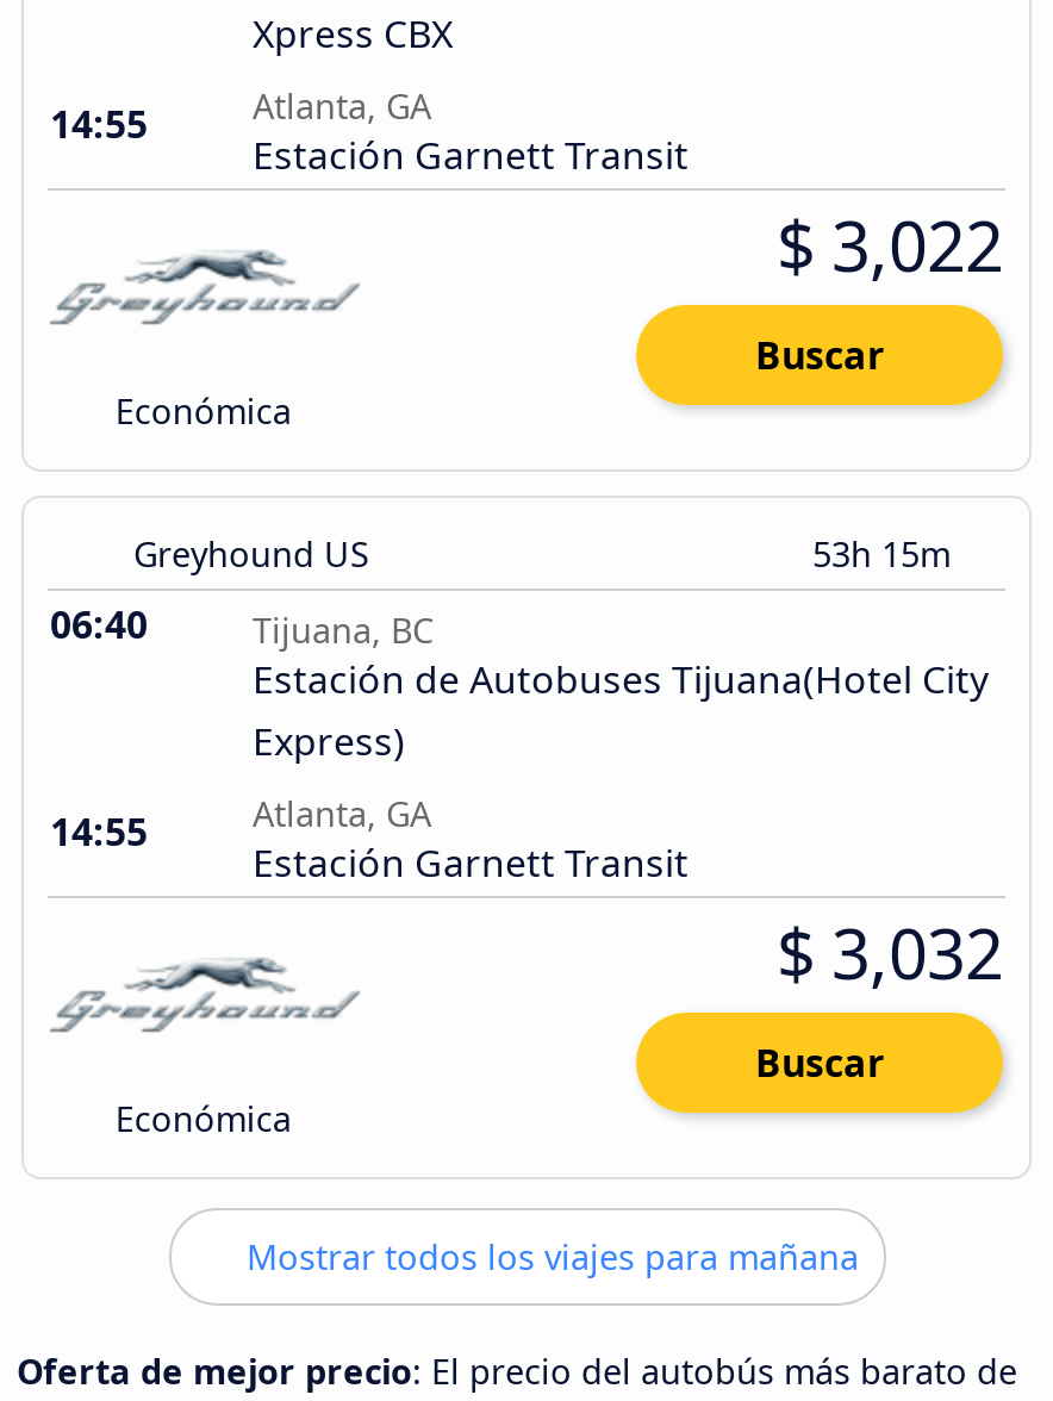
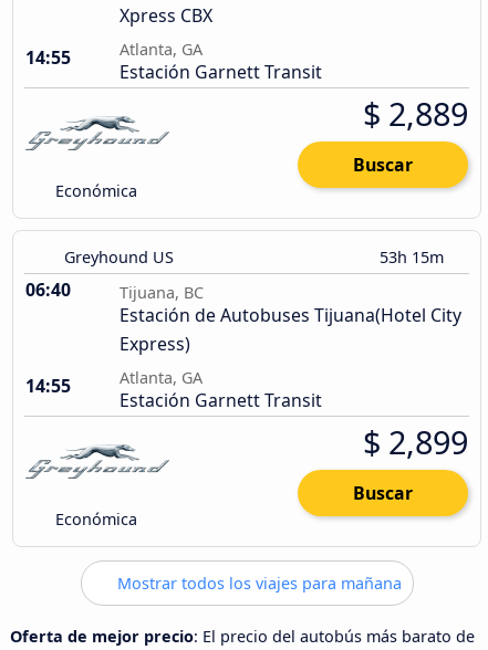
- $ 3,022
+ $ 2,889

- $ 3,032
+ $ 2,899
